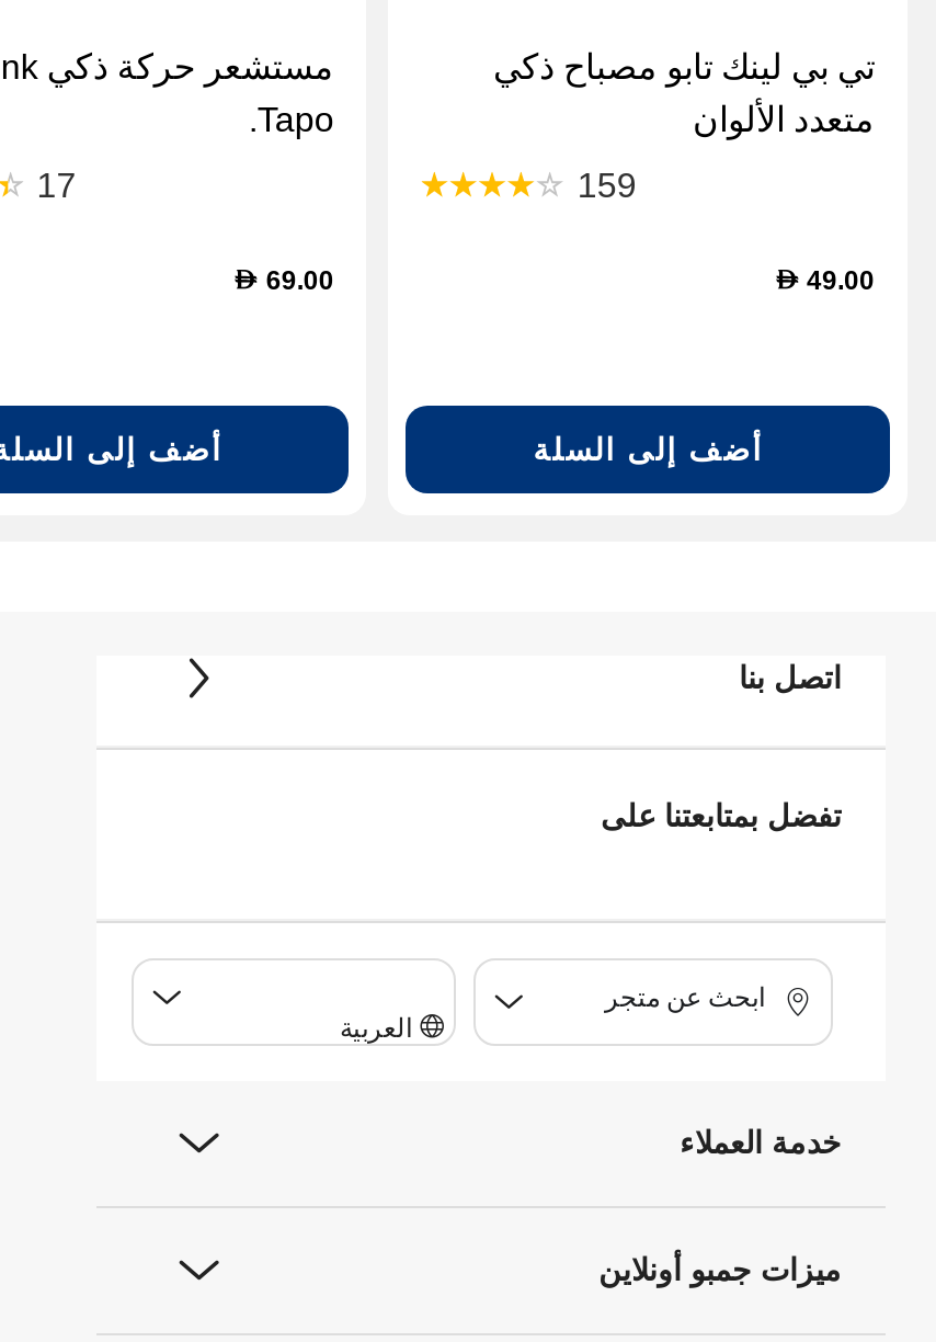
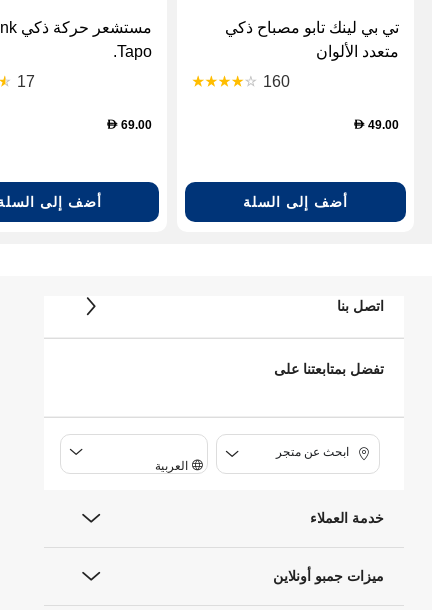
- 159
+ 160
